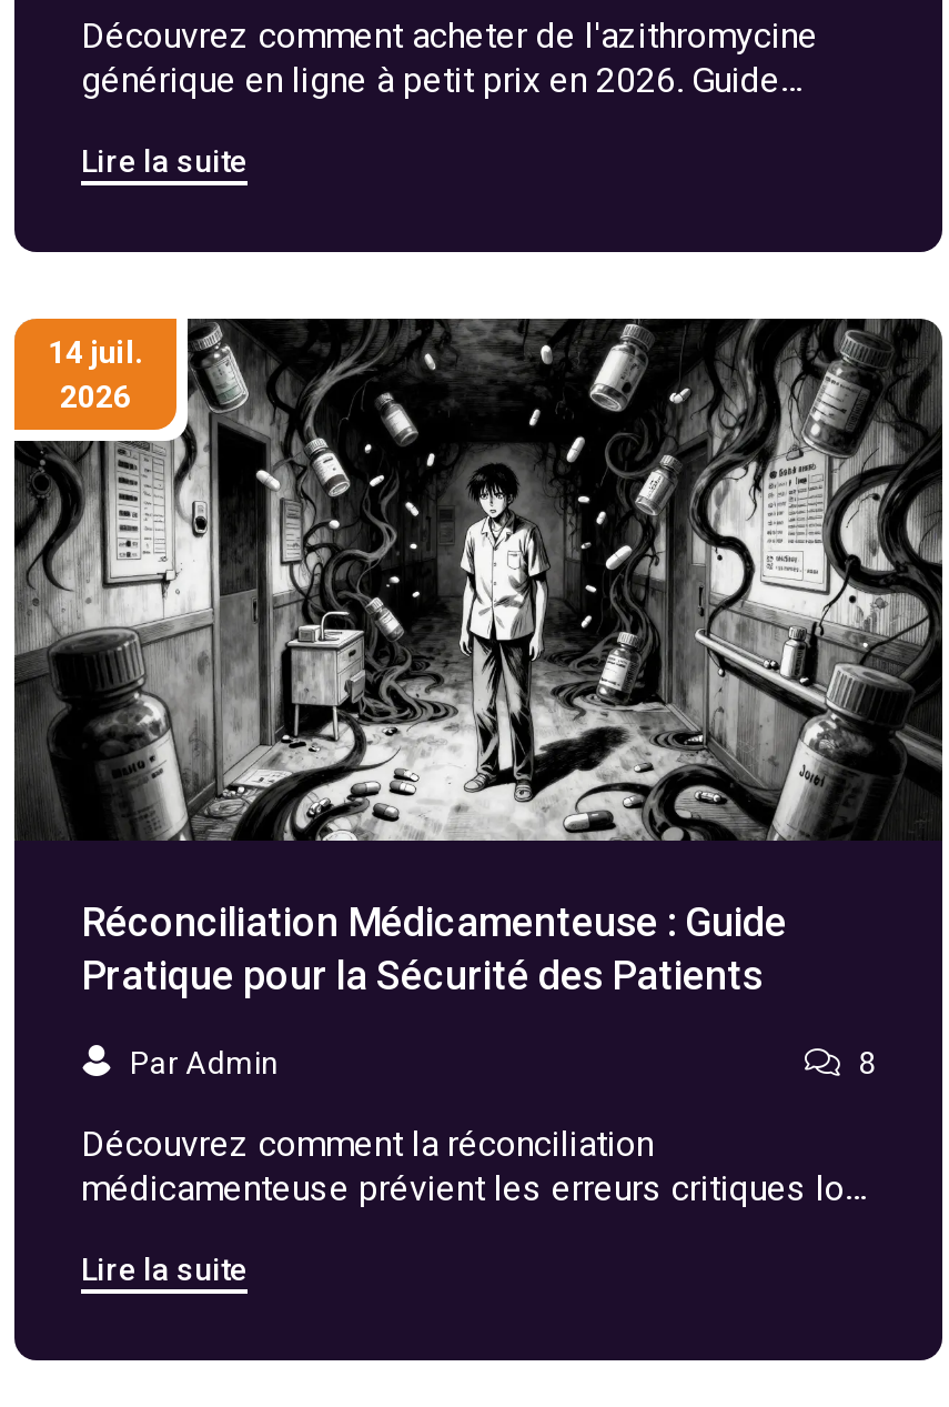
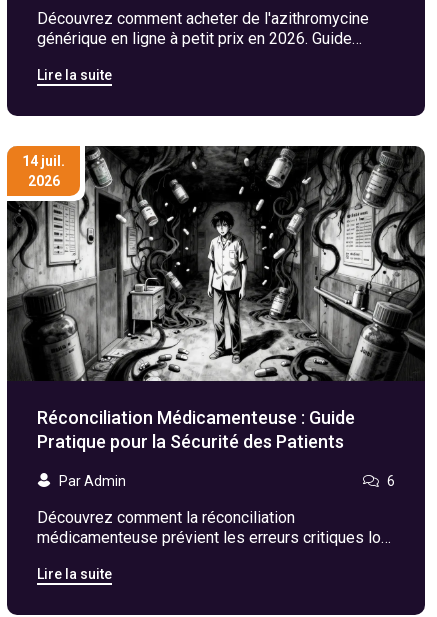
- 8
+ 6
